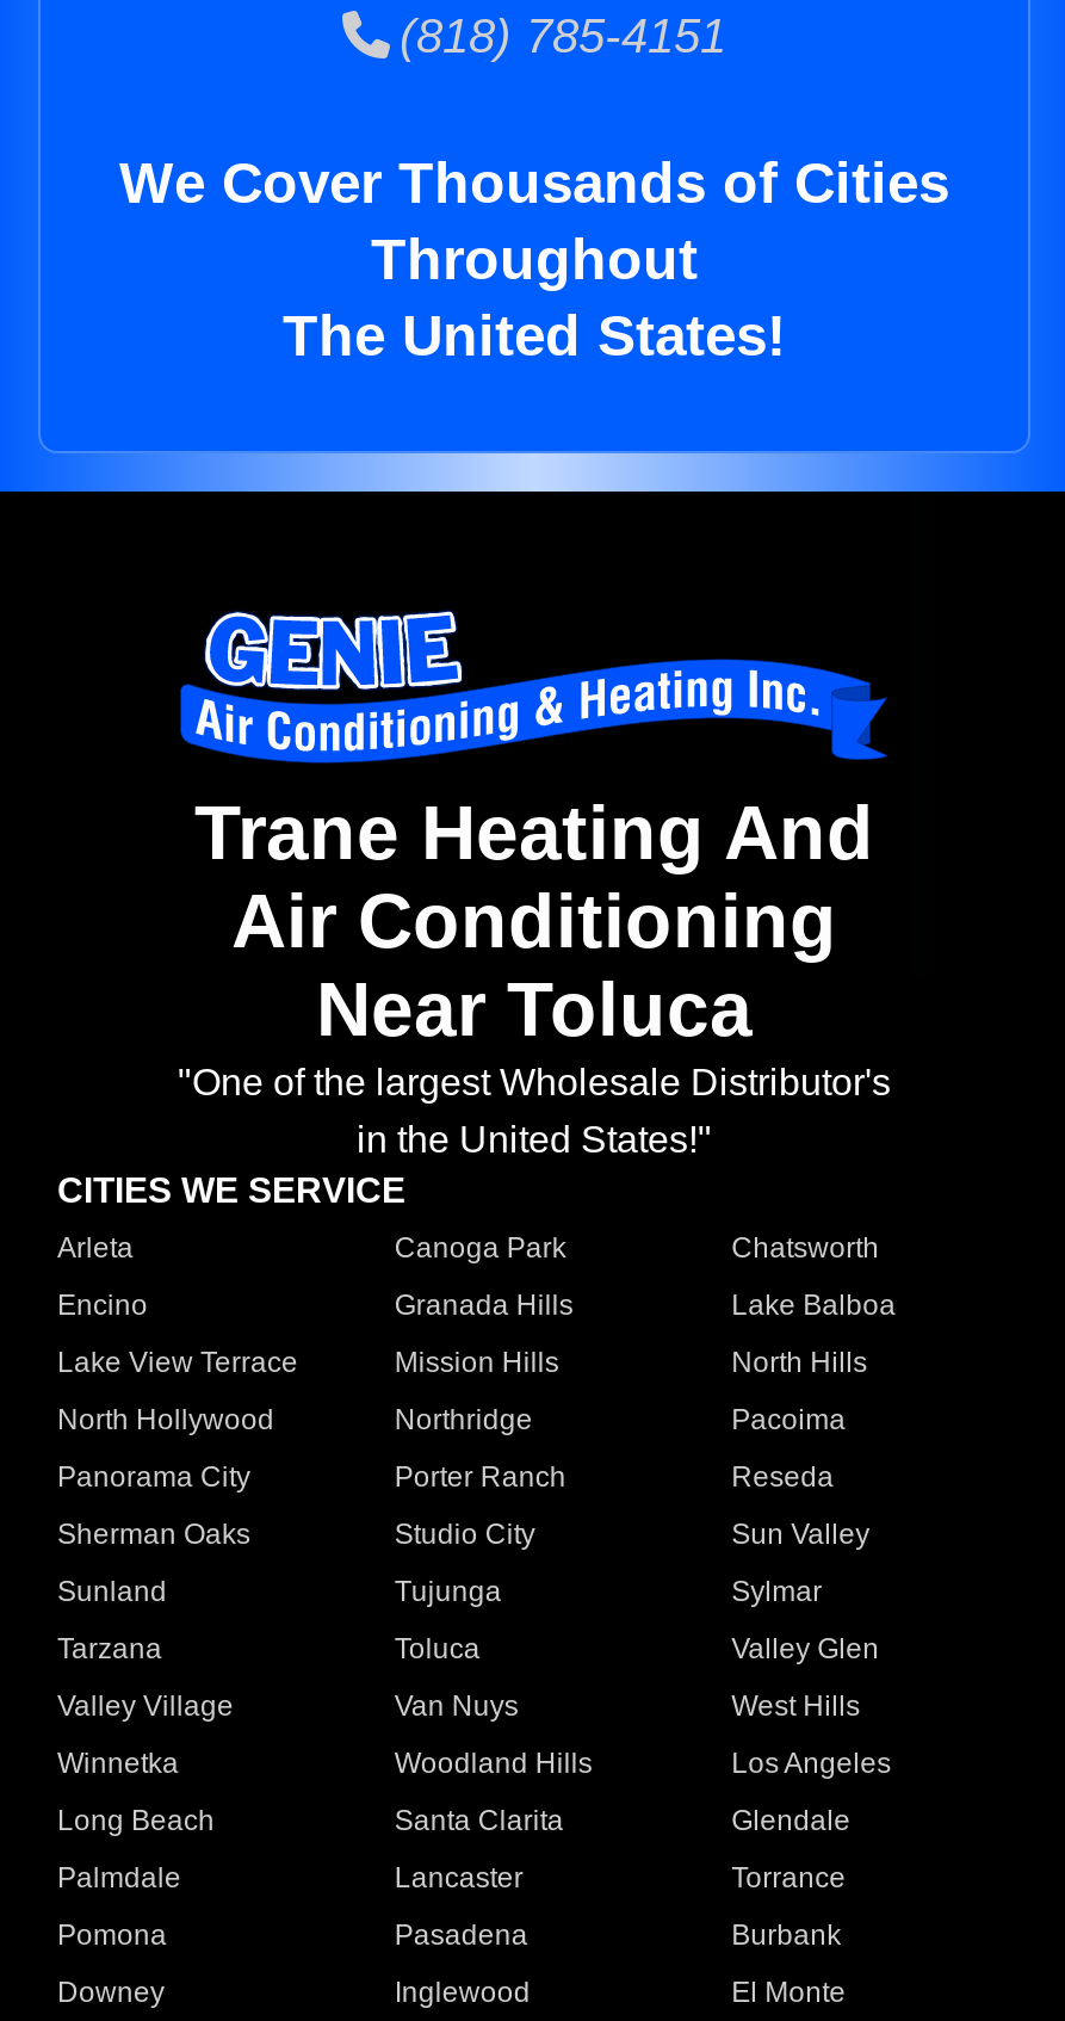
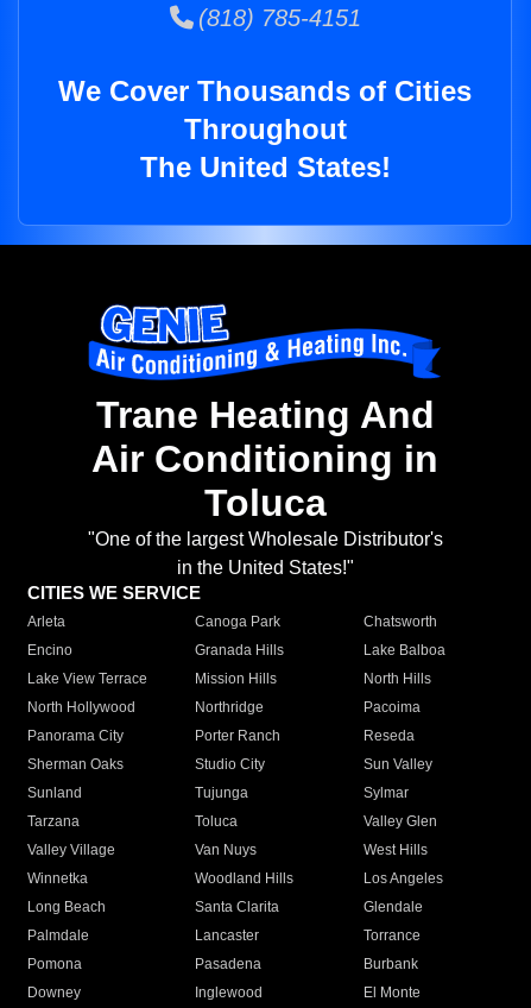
- Air Conditioning
- Near Toluca
+ Air Conditioning in
+ Toluca
